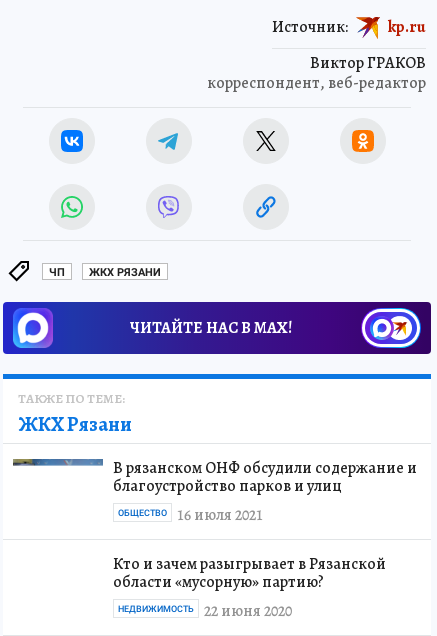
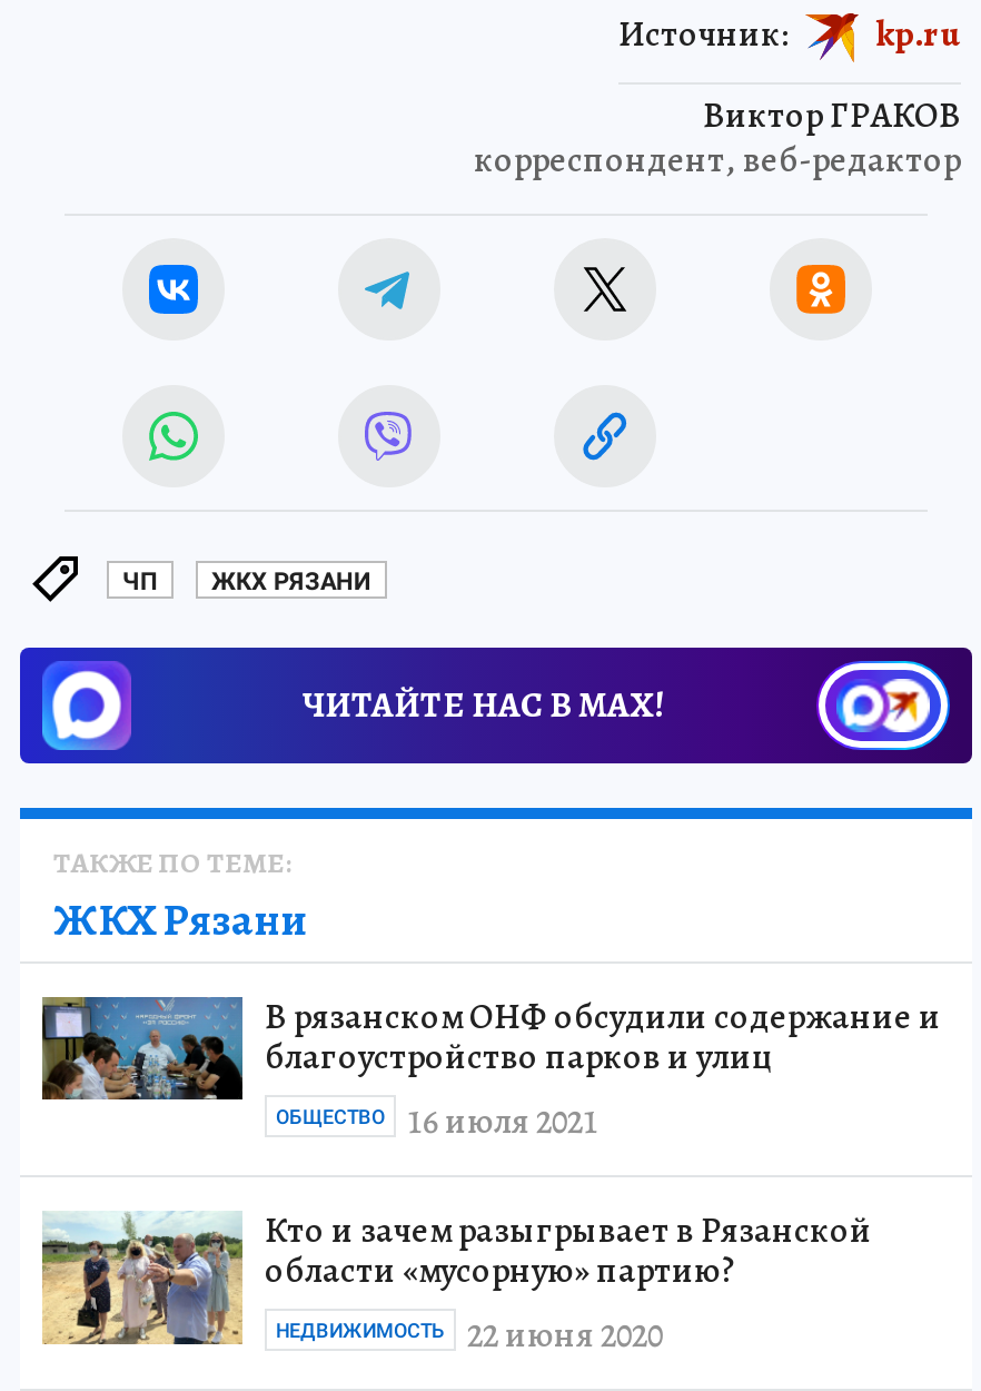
+ [image]

+ [image]
